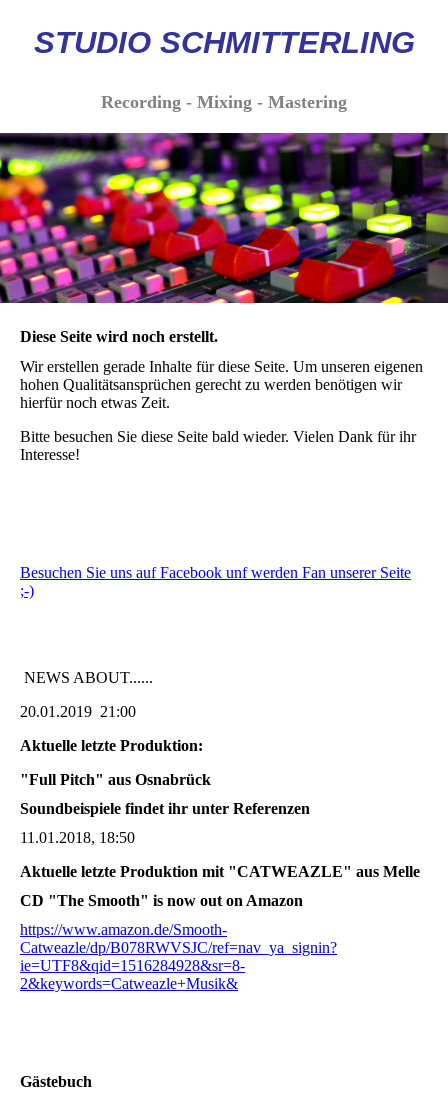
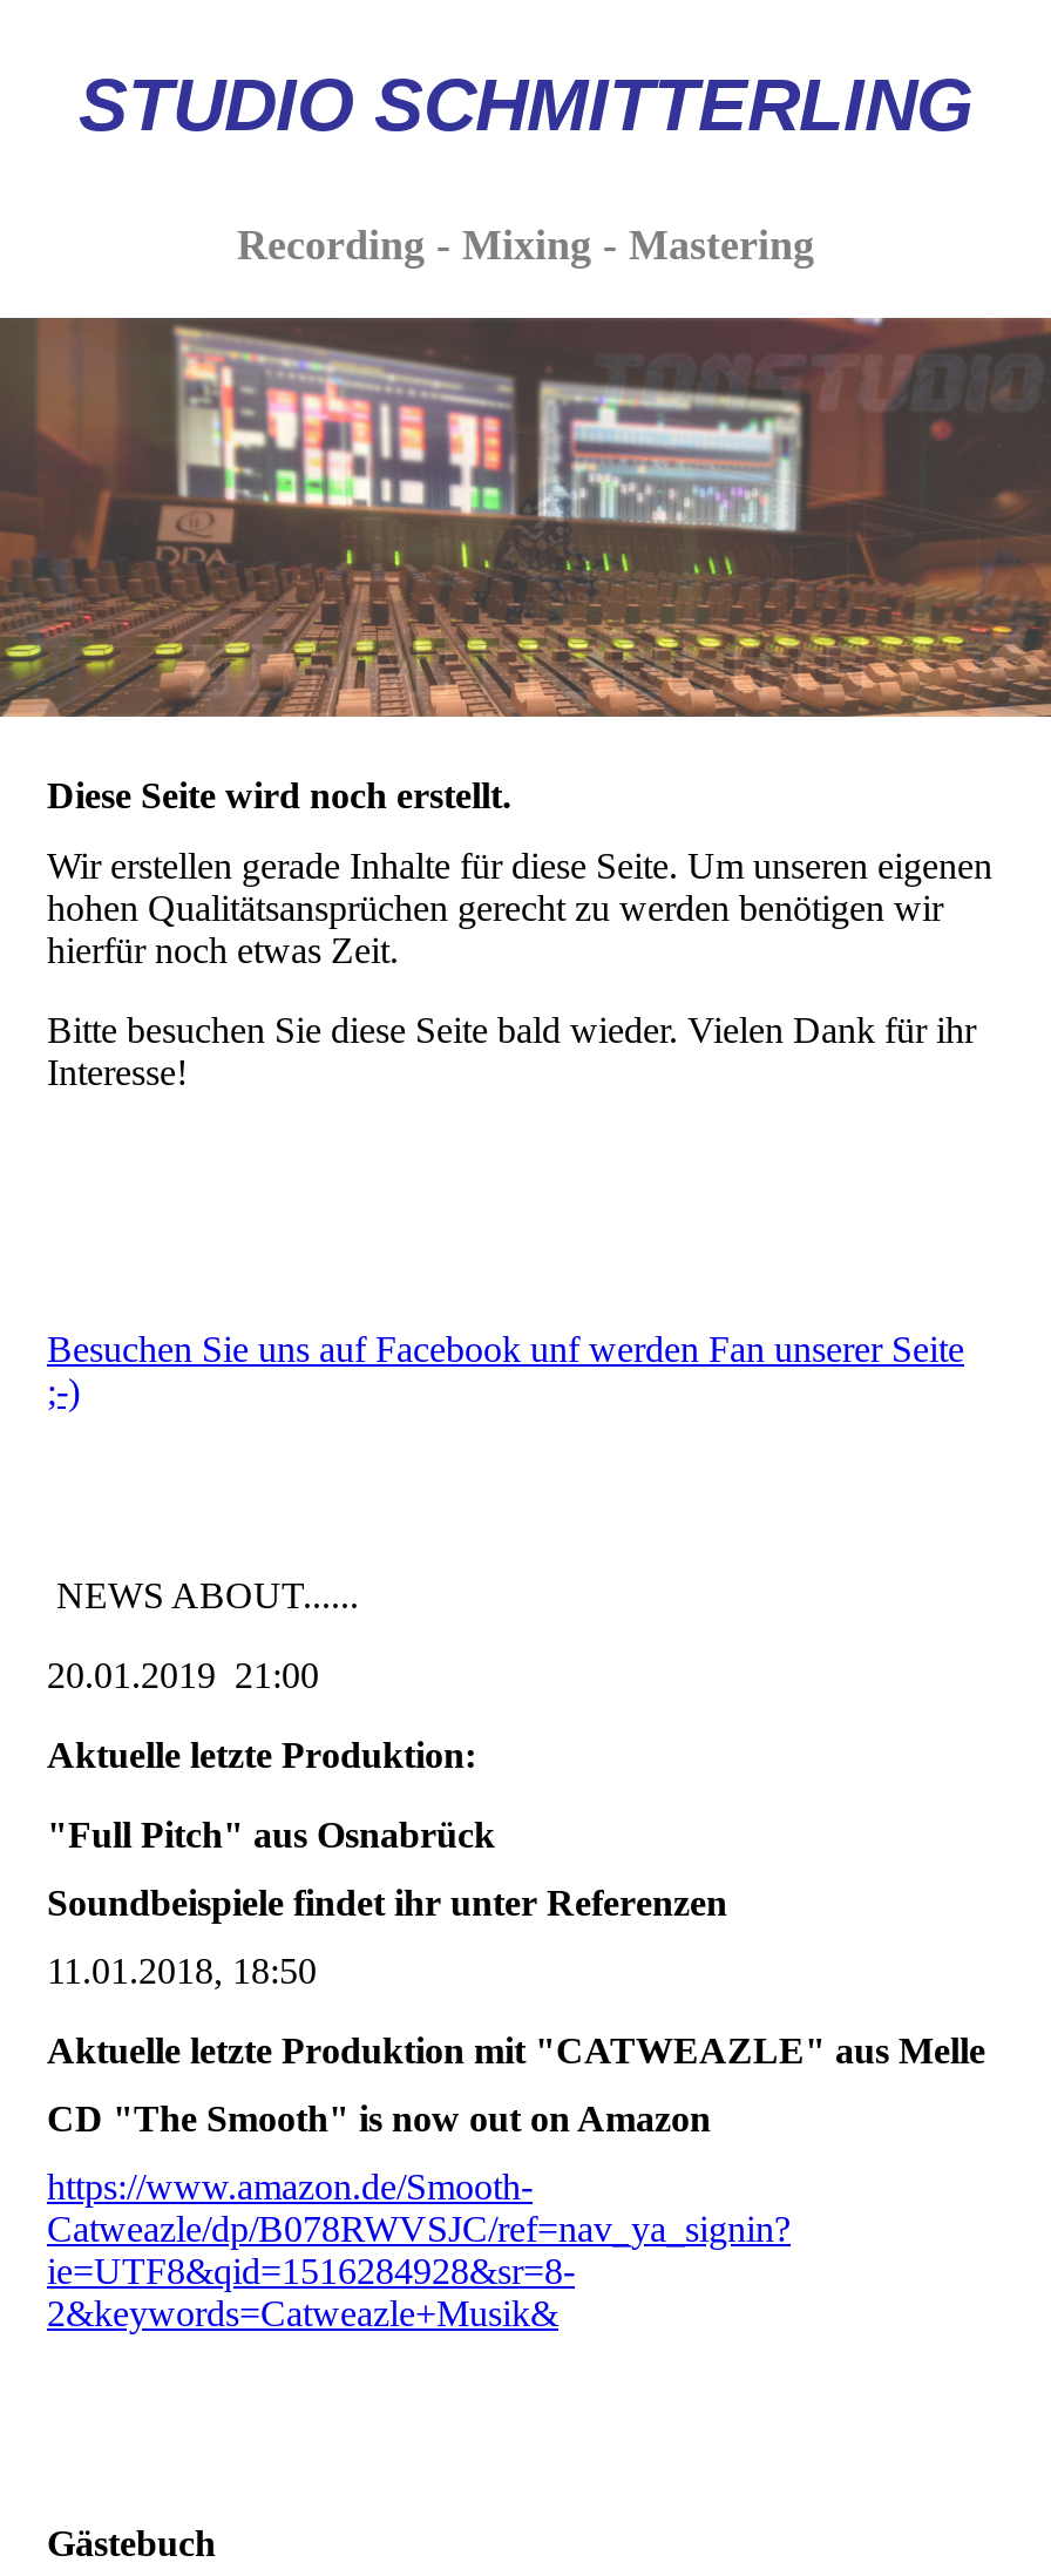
- [image]
+ [image]
